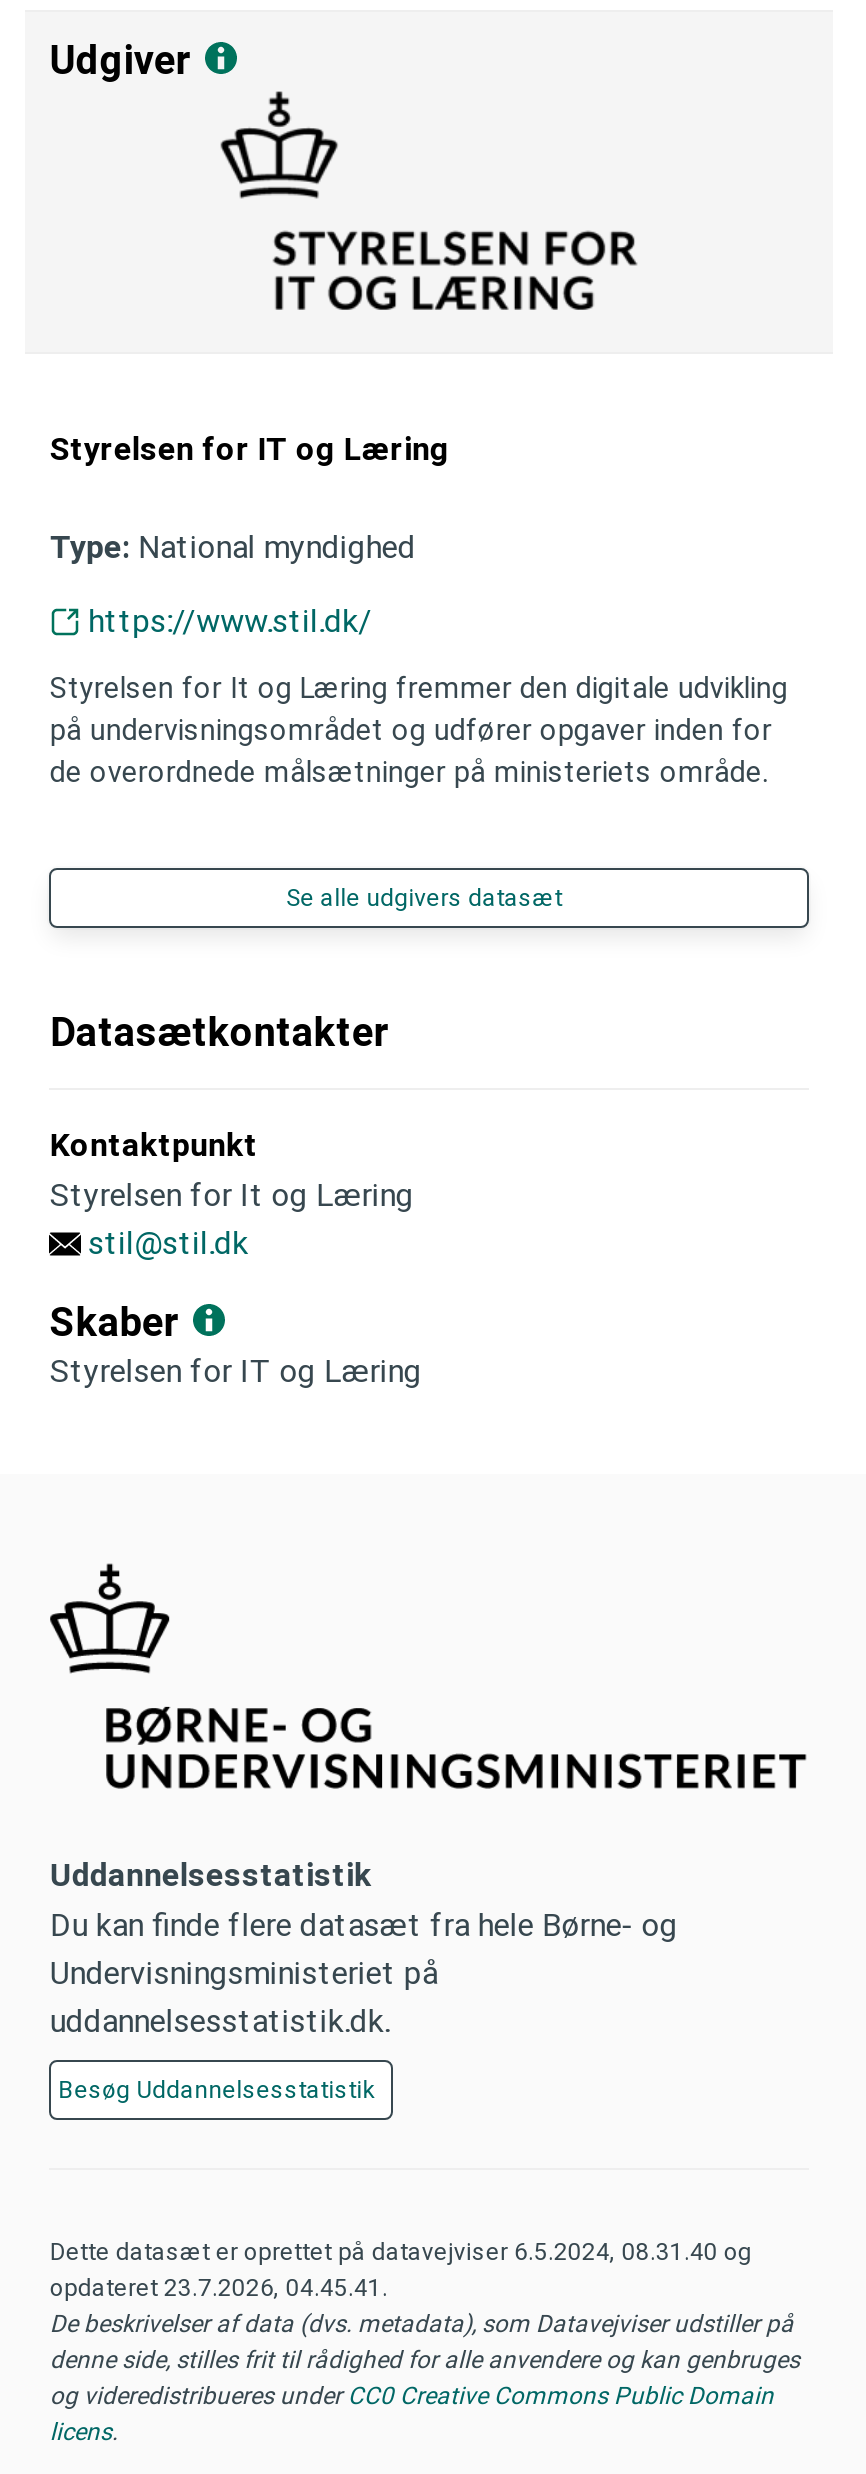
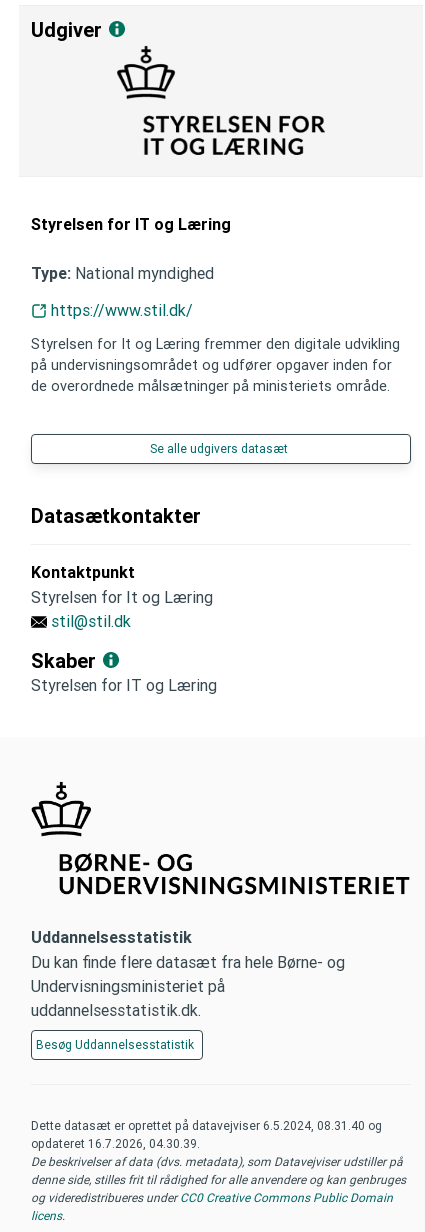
- opdateret 23.7.2026, 04.45.41.
+ opdateret 16.7.2026, 04.30.39.
